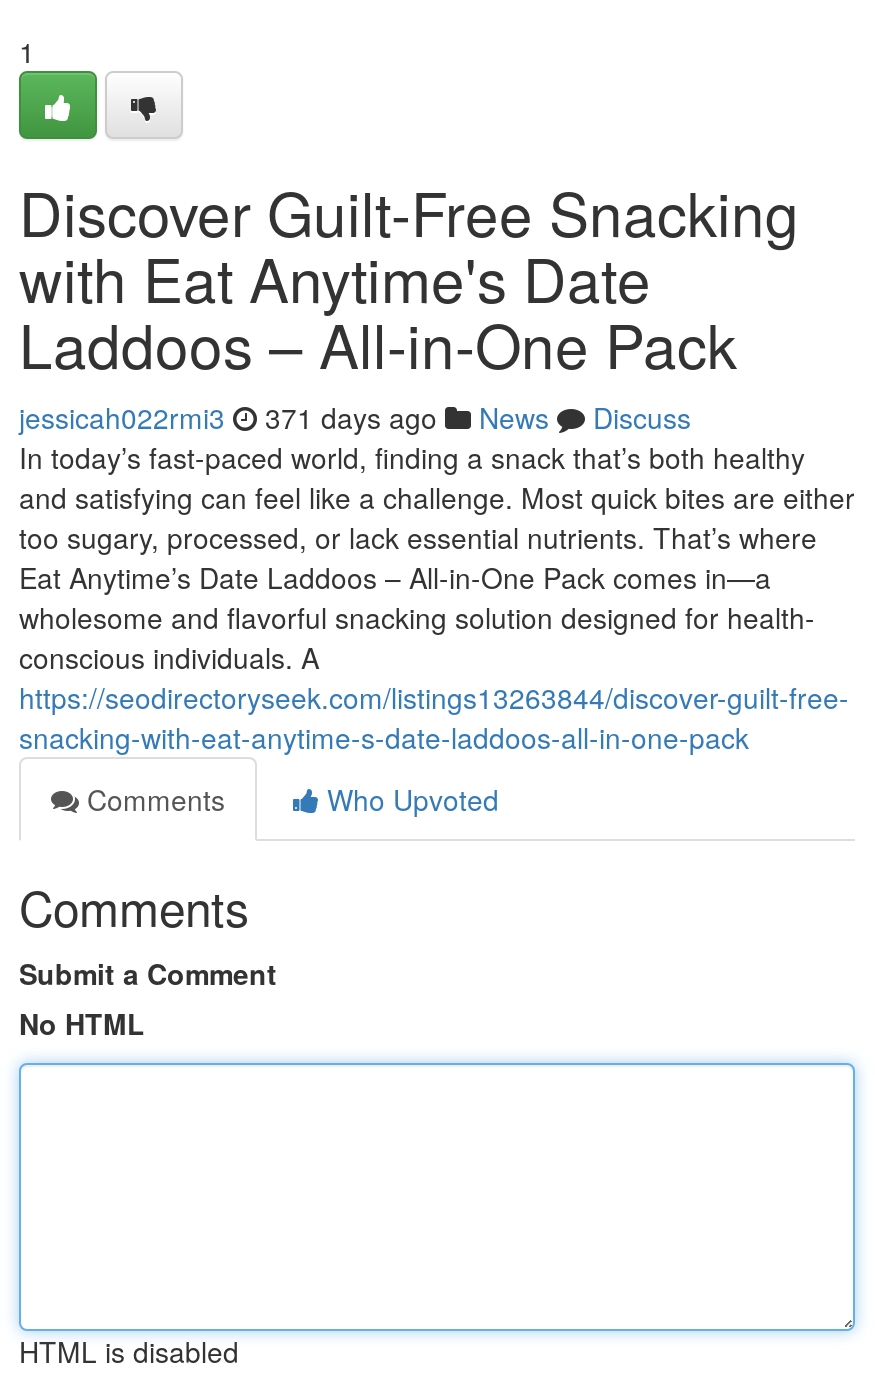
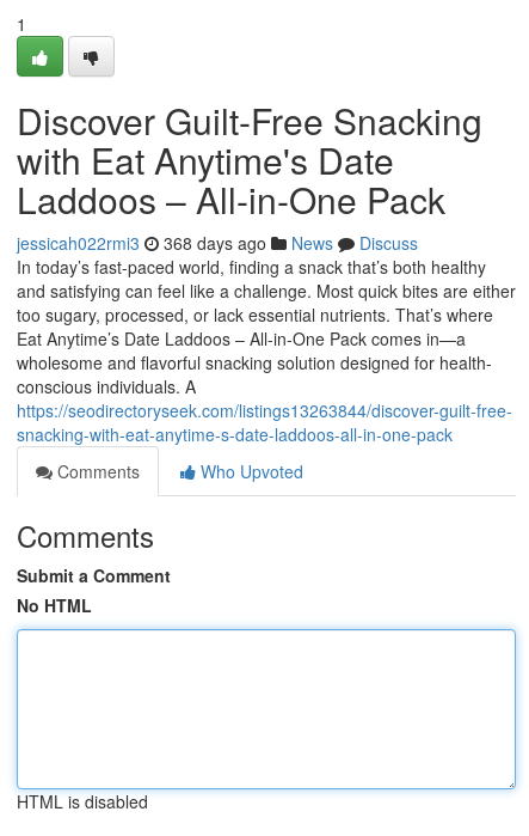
- jessicah022rmi3 371 days ago News Discuss
+ jessicah022rmi3 368 days ago News Discuss
